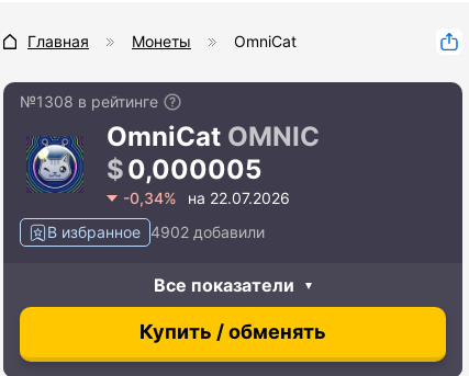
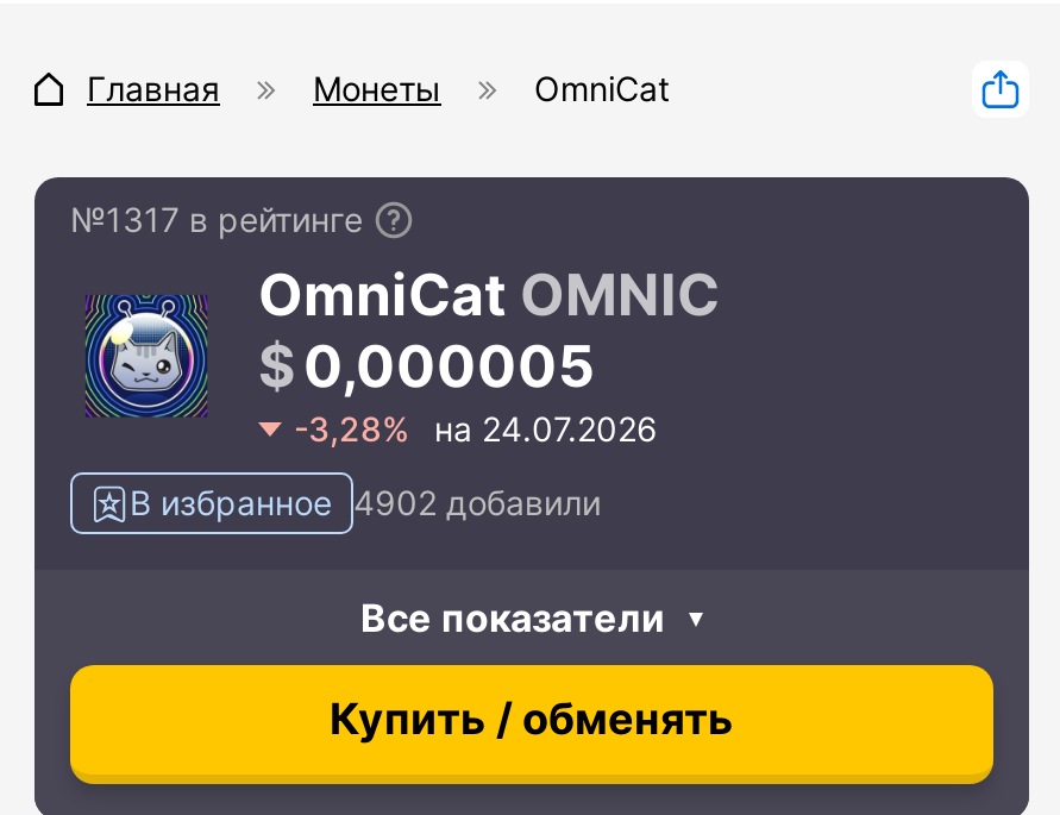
- №1308 в рейтинге
+ №1317 в рейтинге

- -0,34% на 22.07.2026
+ -3,28% на 24.07.2026
